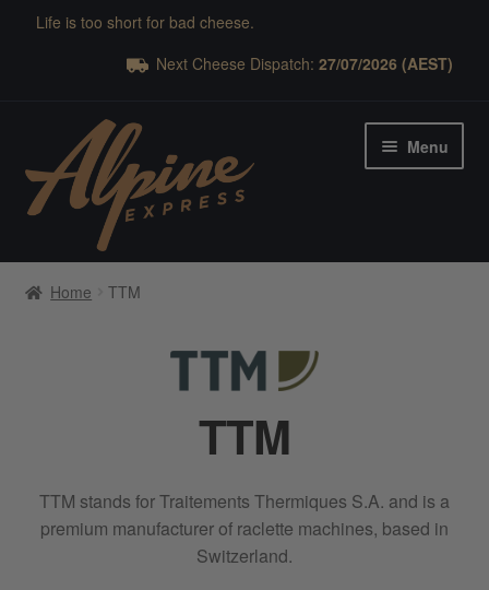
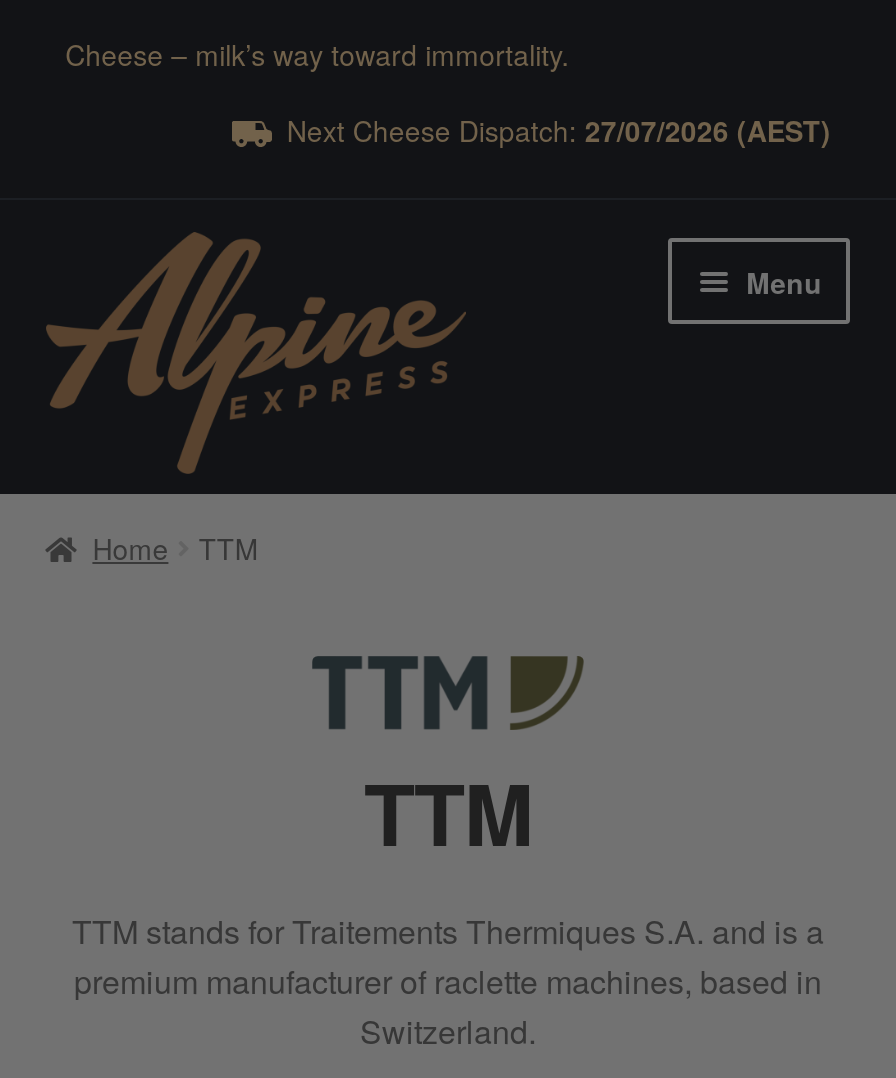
- Life is too short for bad cheese.
+ Cheese – milk’s way toward immortality.
